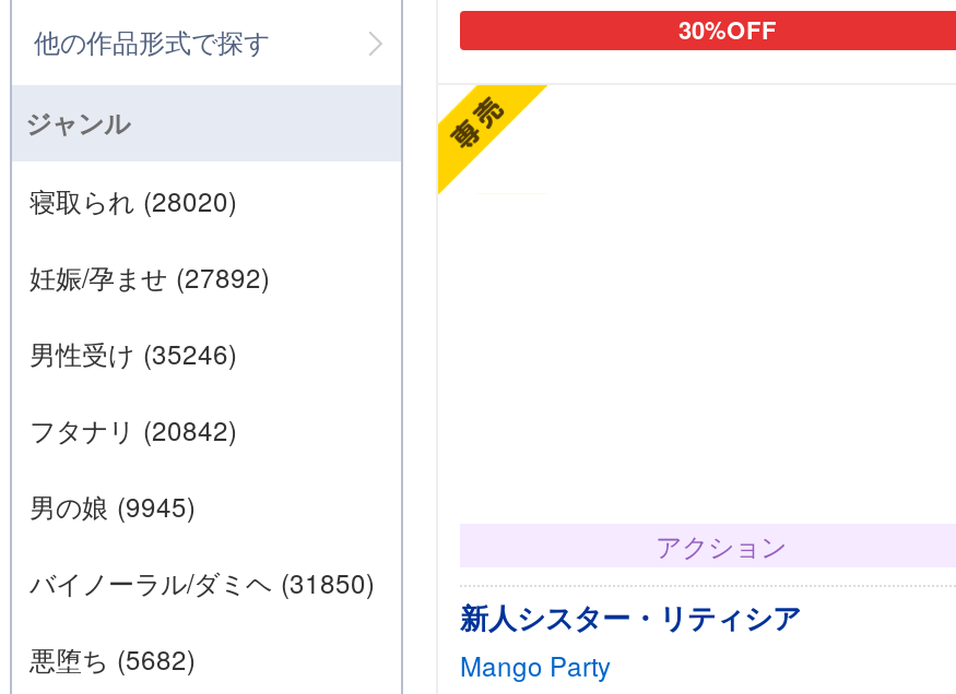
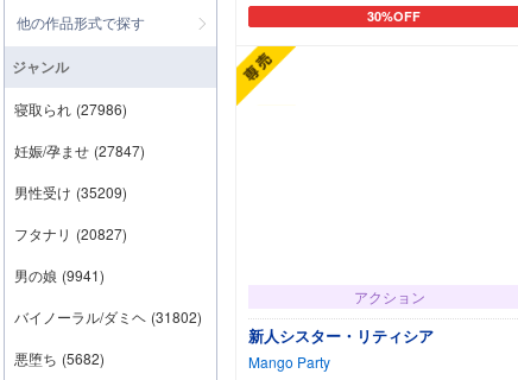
- 寝取られ (28020)
+ 寝取られ (27986)

- 妊娠/孕ませ (27892)
+ 妊娠/孕ませ (27847)

- 男性受け (35246)
+ 男性受け (35209)

- フタナリ (20842)
+ フタナリ (20827)

- 男の娘 (9945)
+ 男の娘 (9941)

- バイノーラル/ダミヘ (31850)
+ バイノーラル/ダミヘ (31802)
